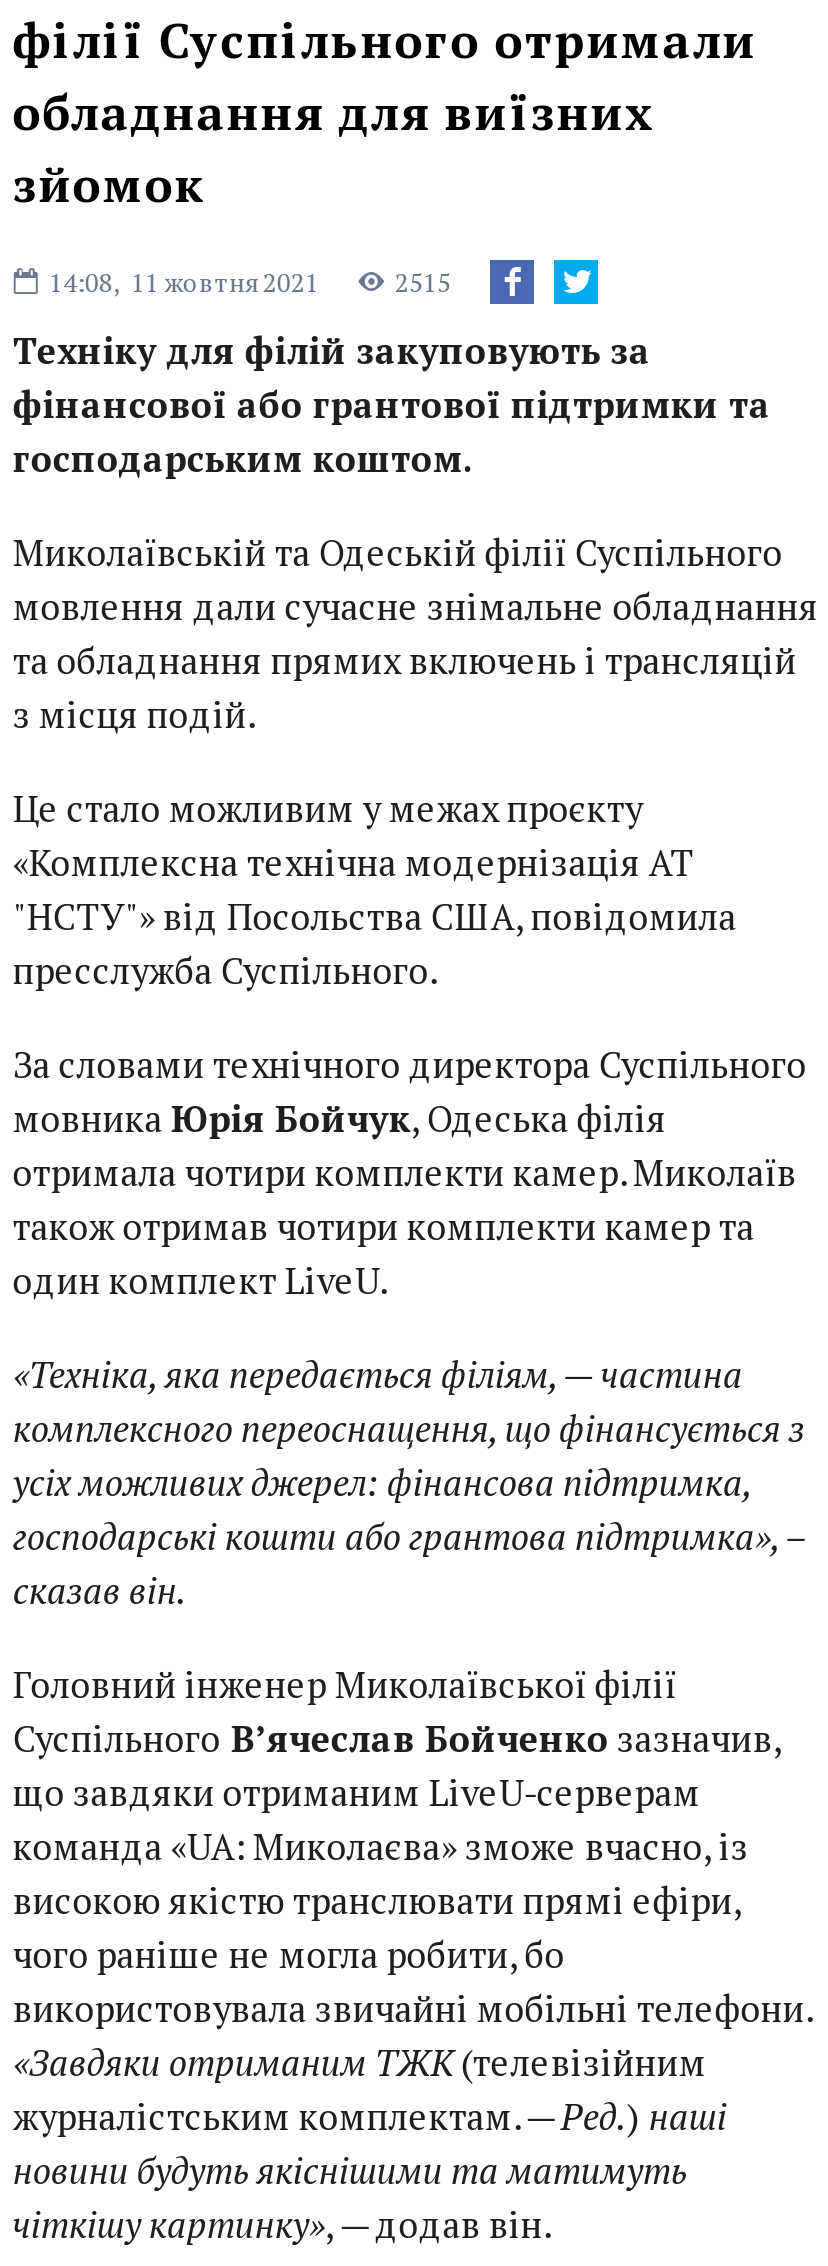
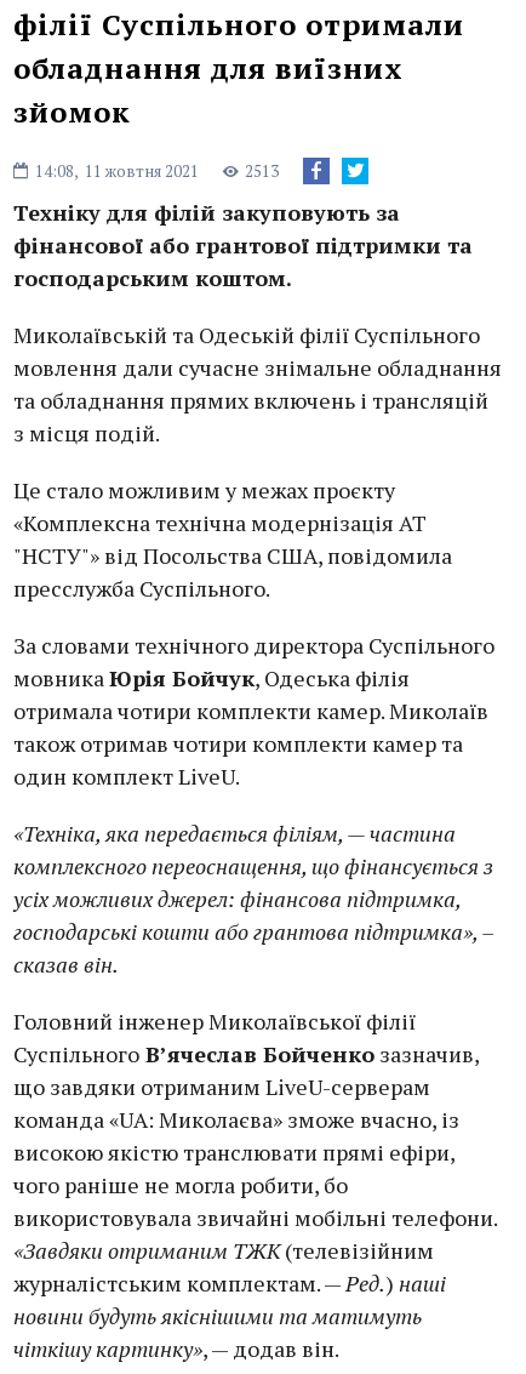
- 2515
+ 2513
